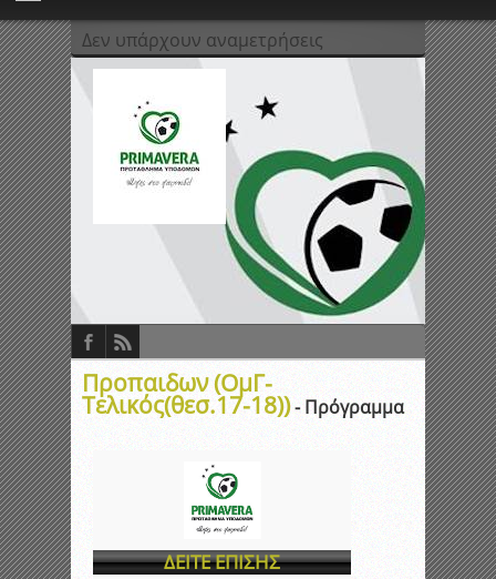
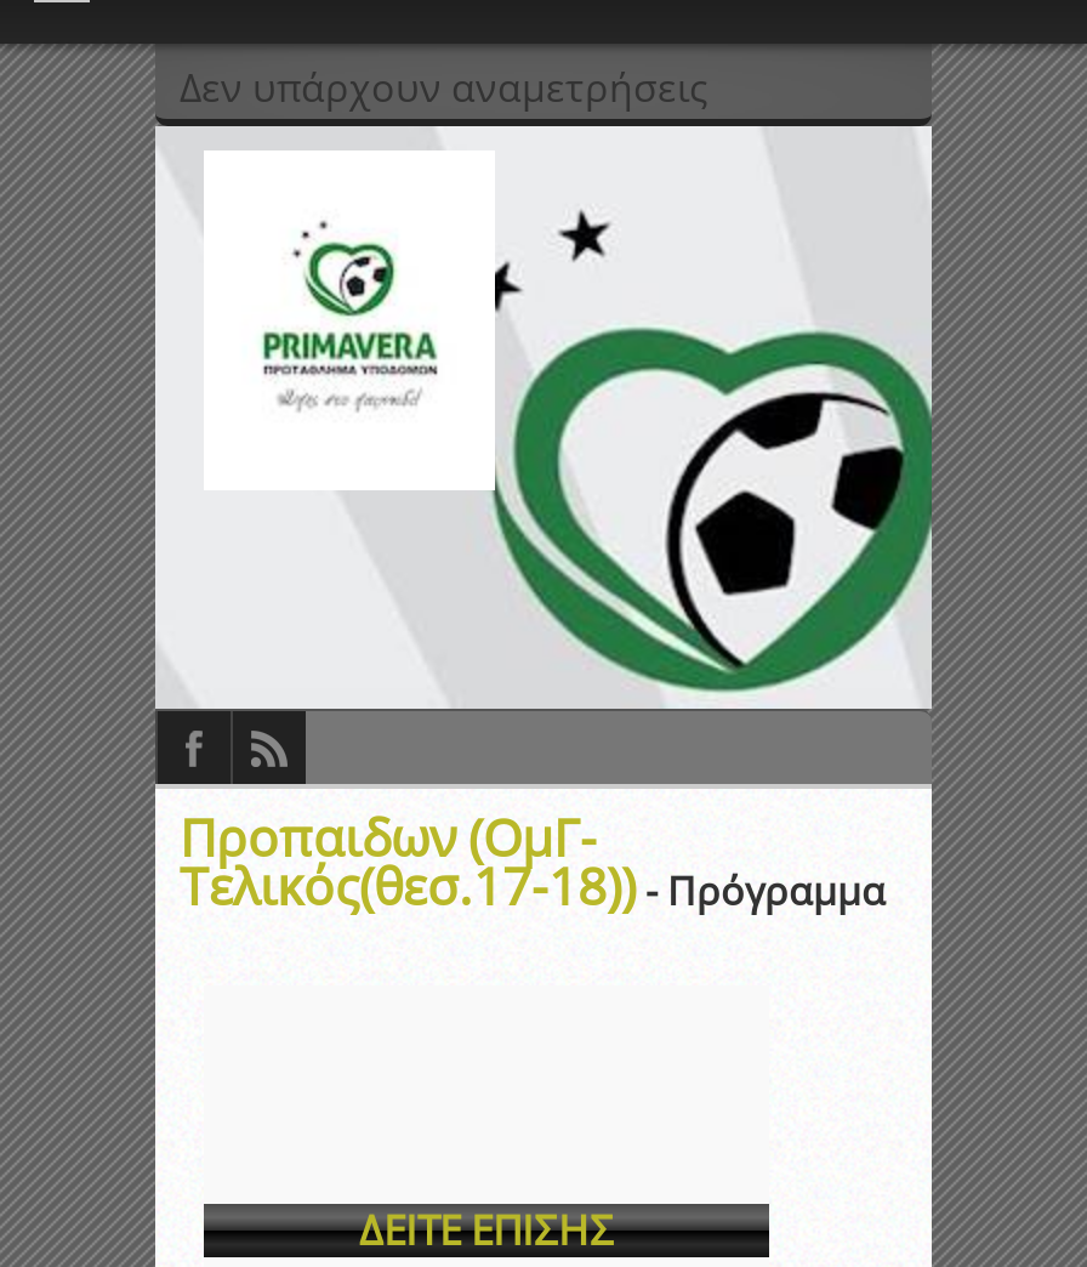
- [image]
